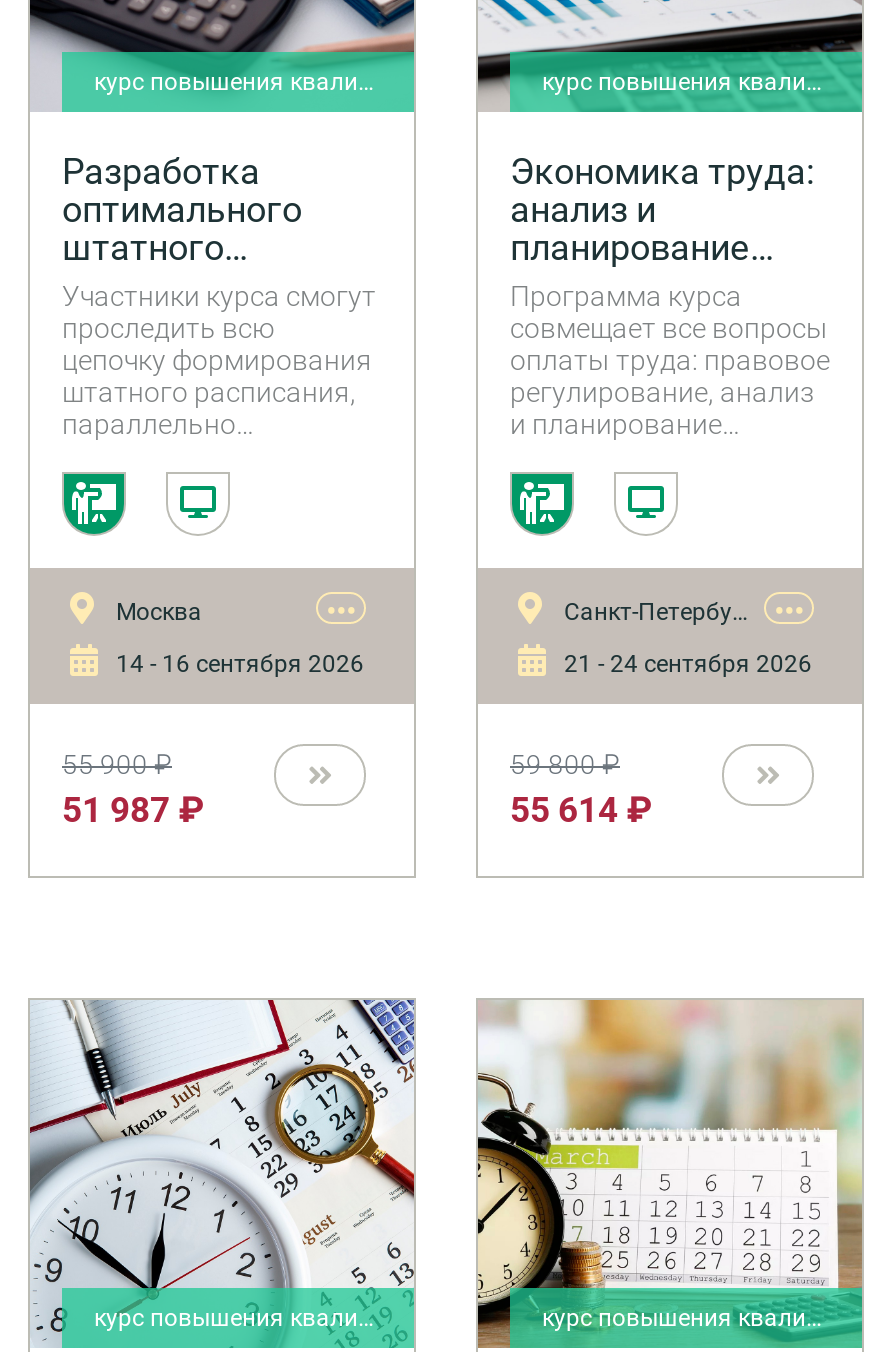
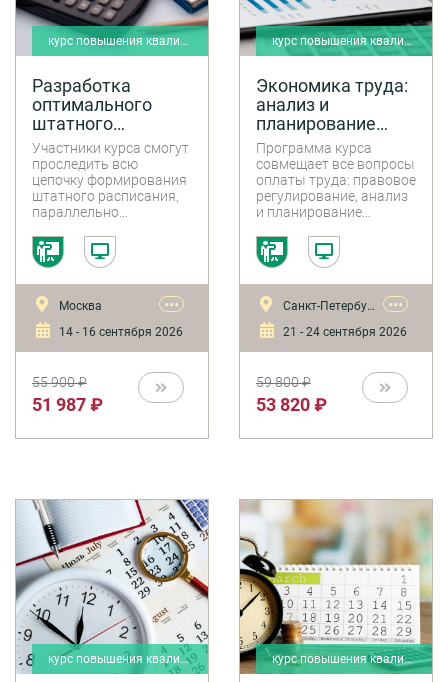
- 55 614 ₽
+ 53 820 ₽
